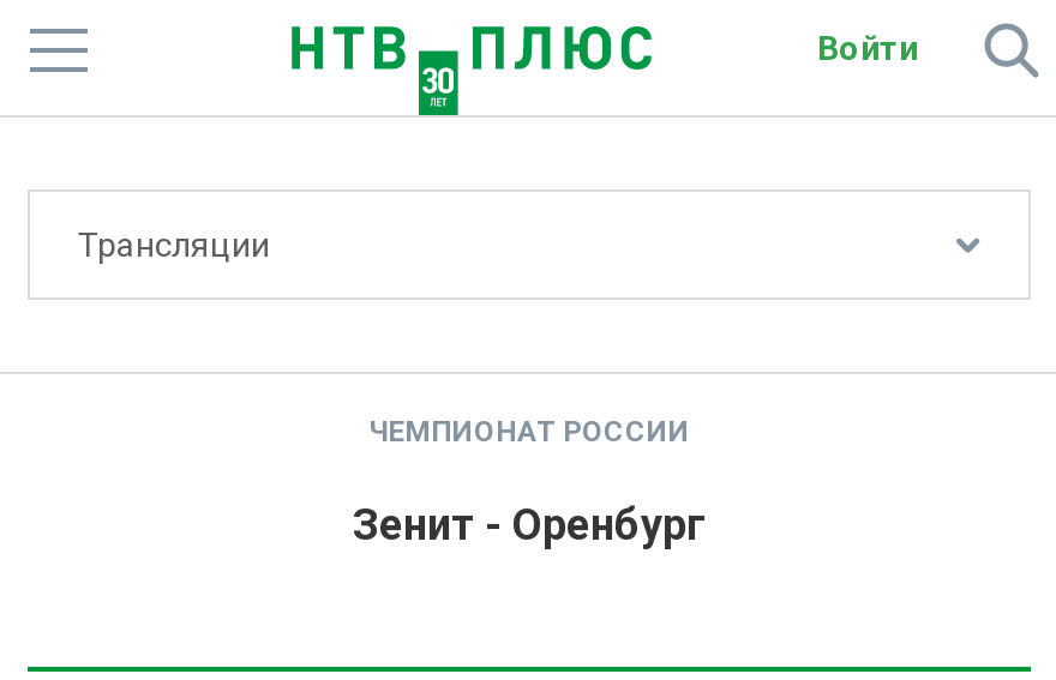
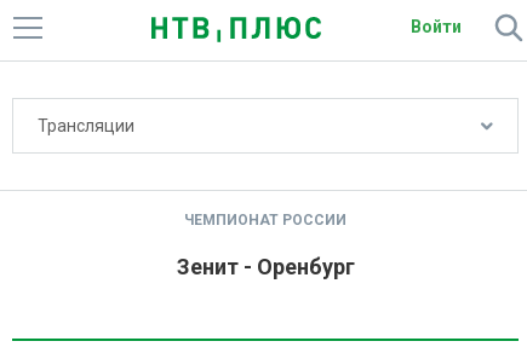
- [image]
+ [image]
